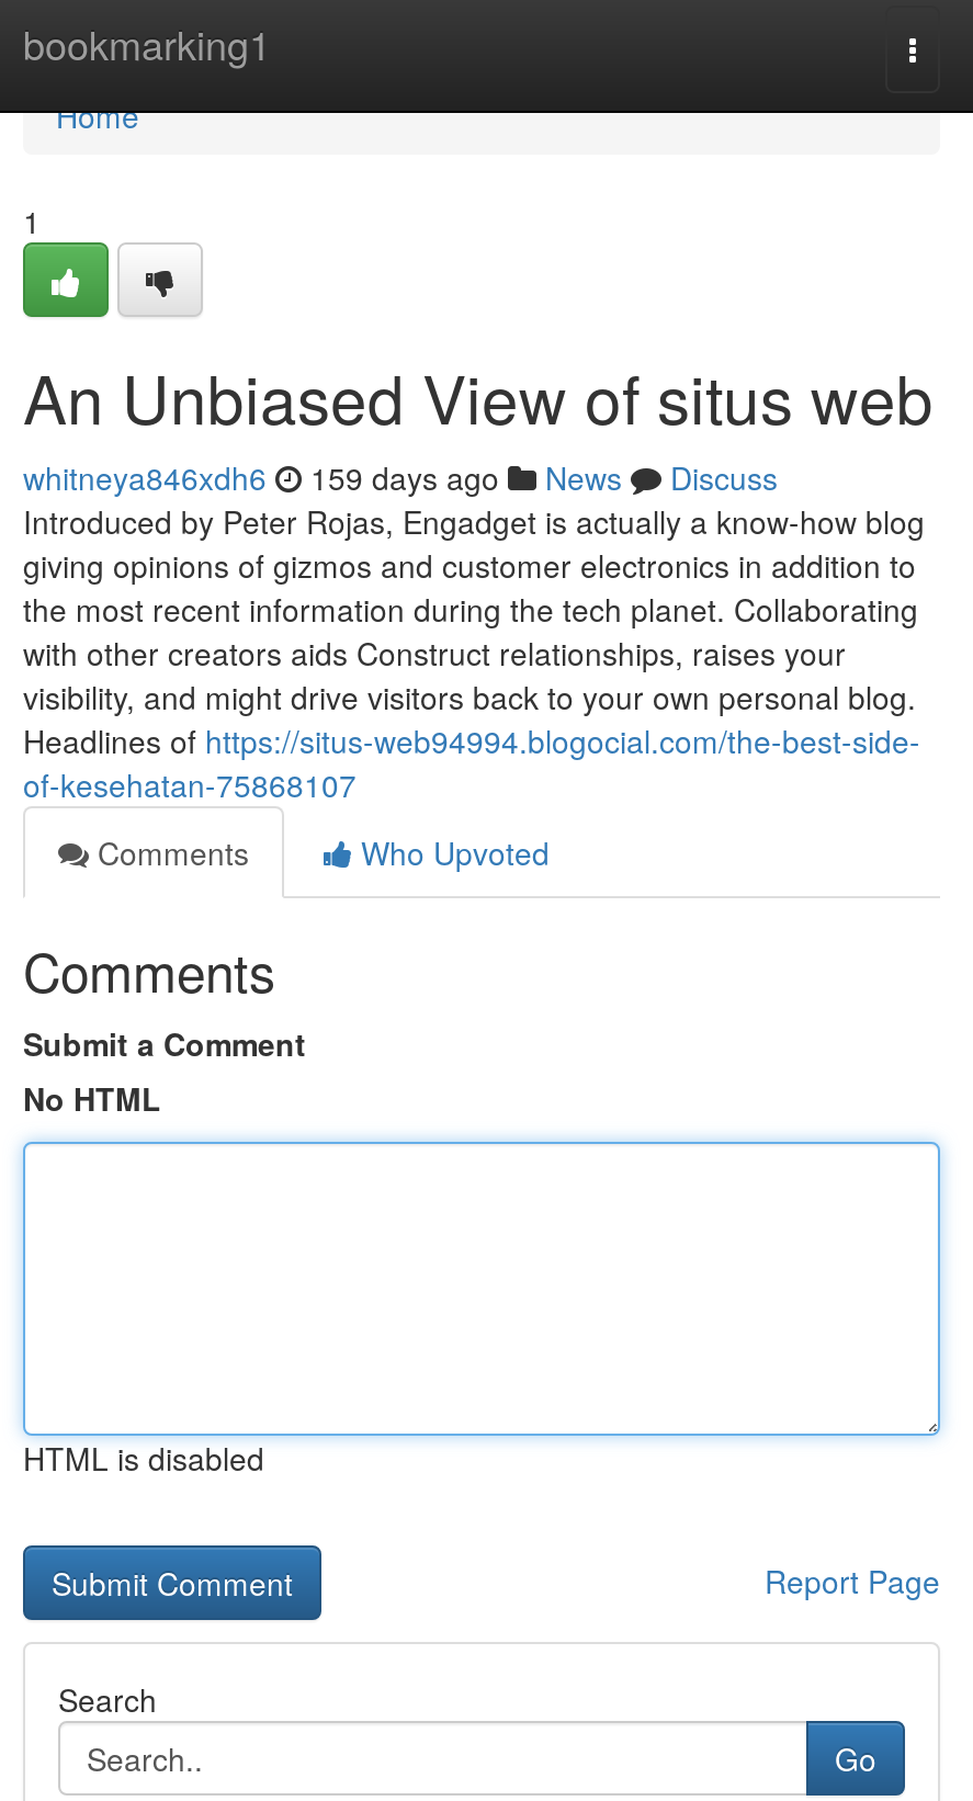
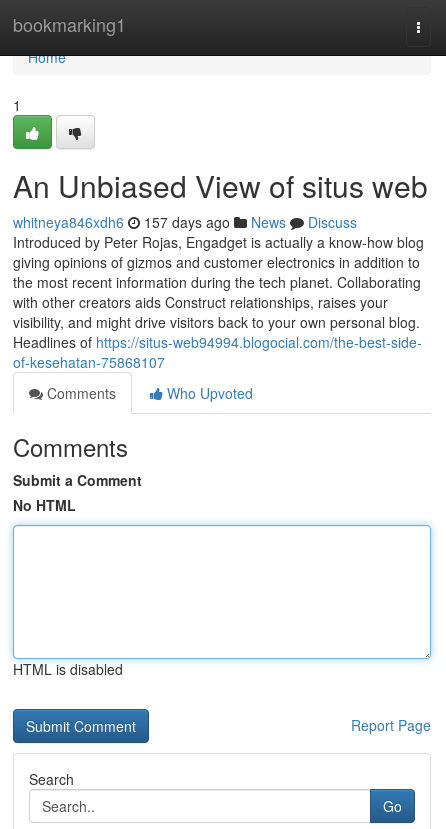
- whitneya846xdh6 159 days ago News Discuss
+ whitneya846xdh6 157 days ago News Discuss
